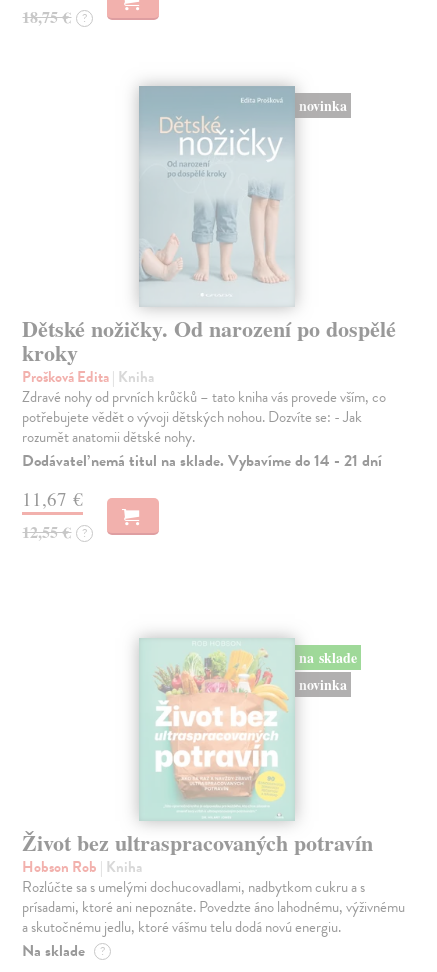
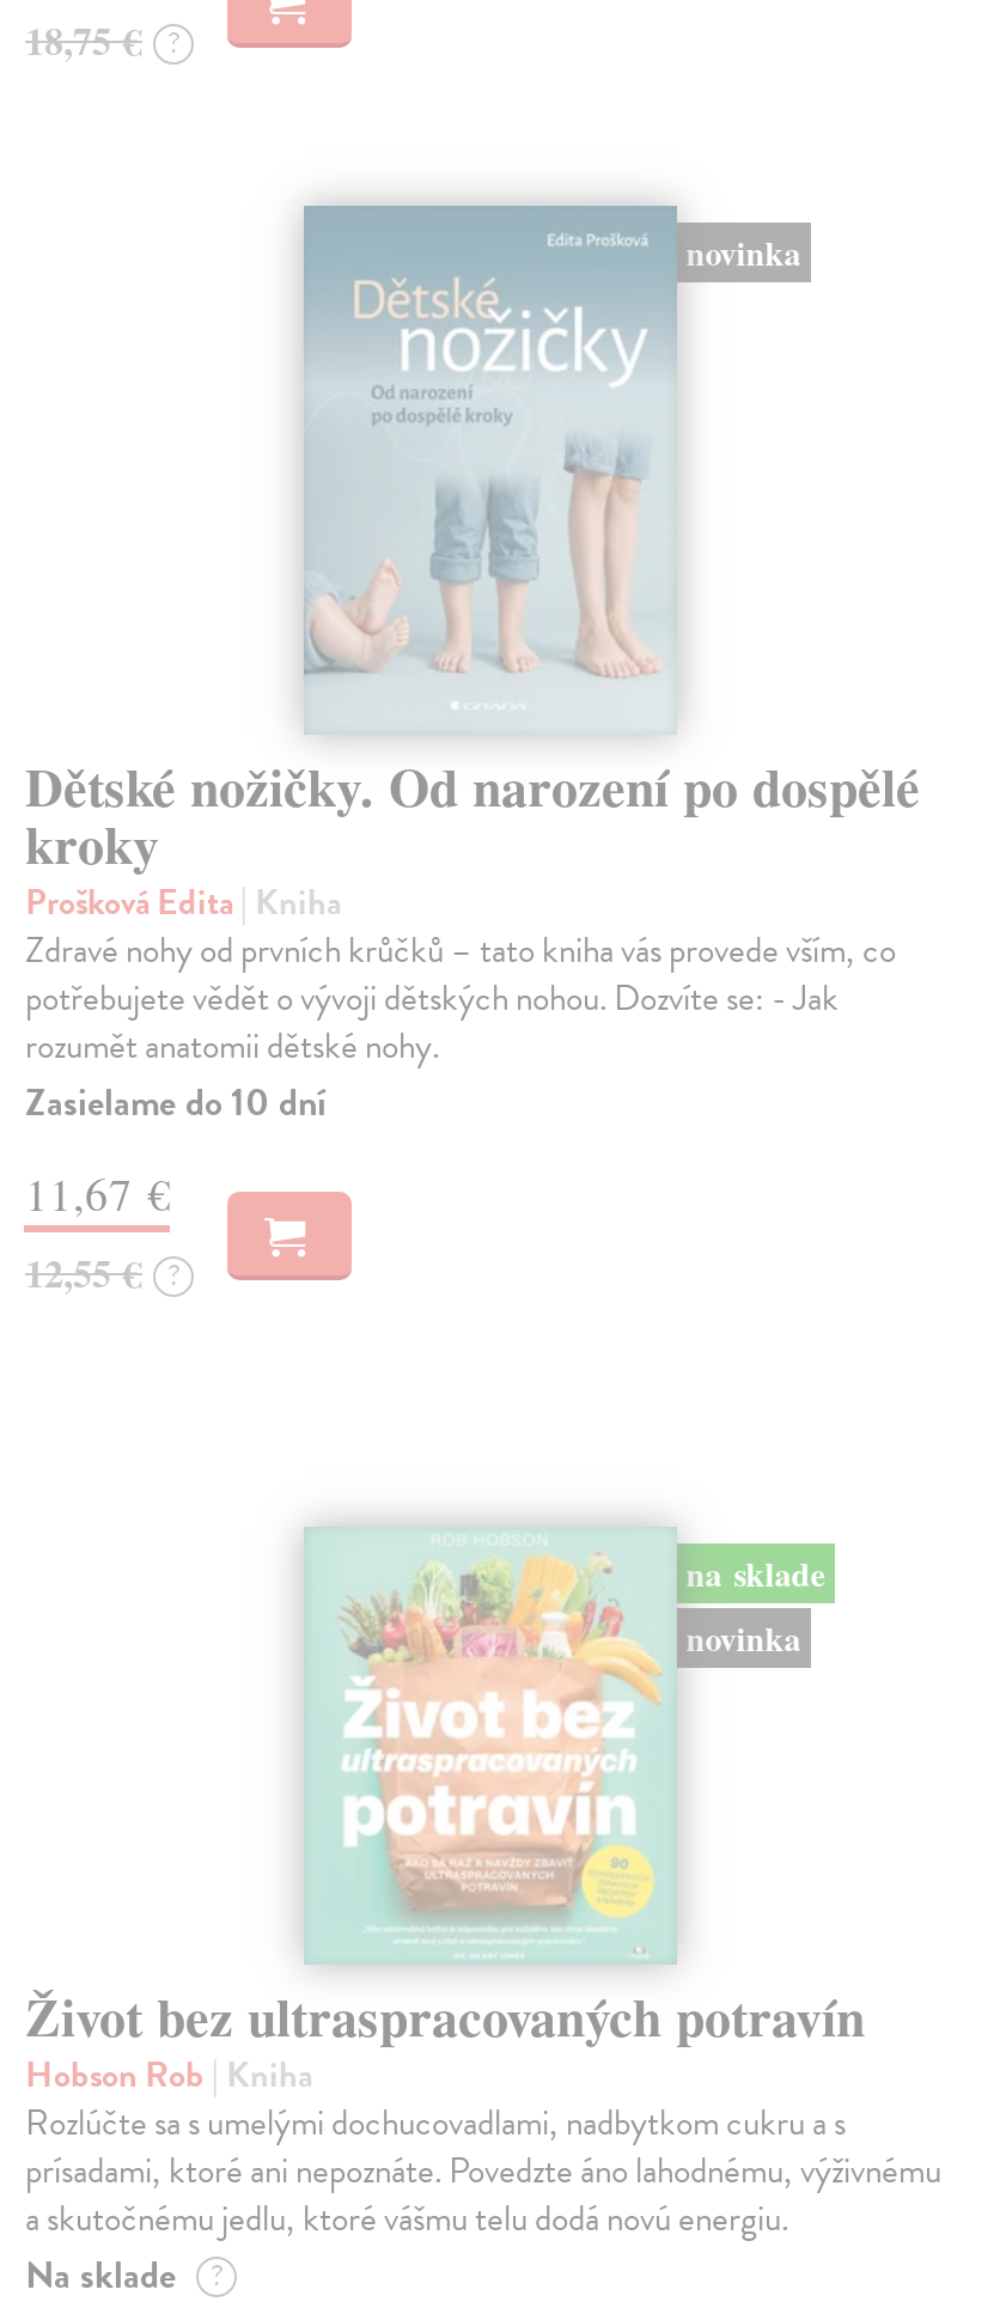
- Dodávateľ nemá titul na sklade. Vybavíme do 14 - 21 dní
+ Zasielame do 10 dní
